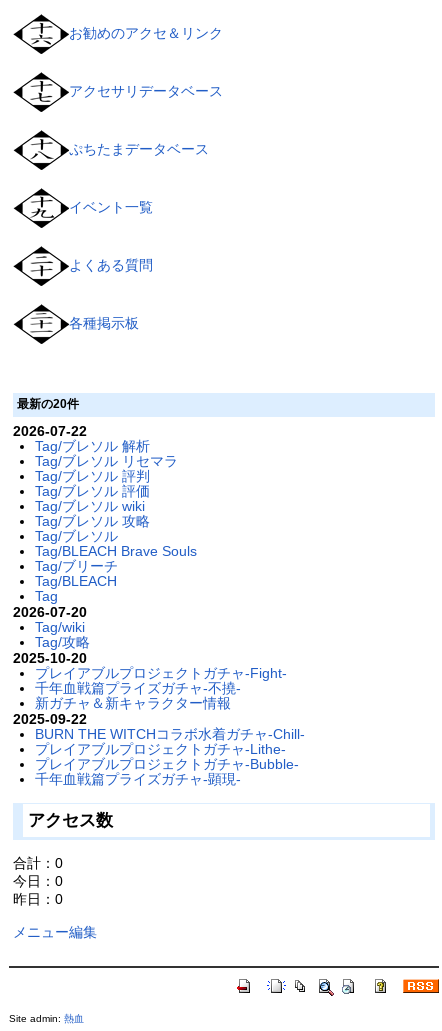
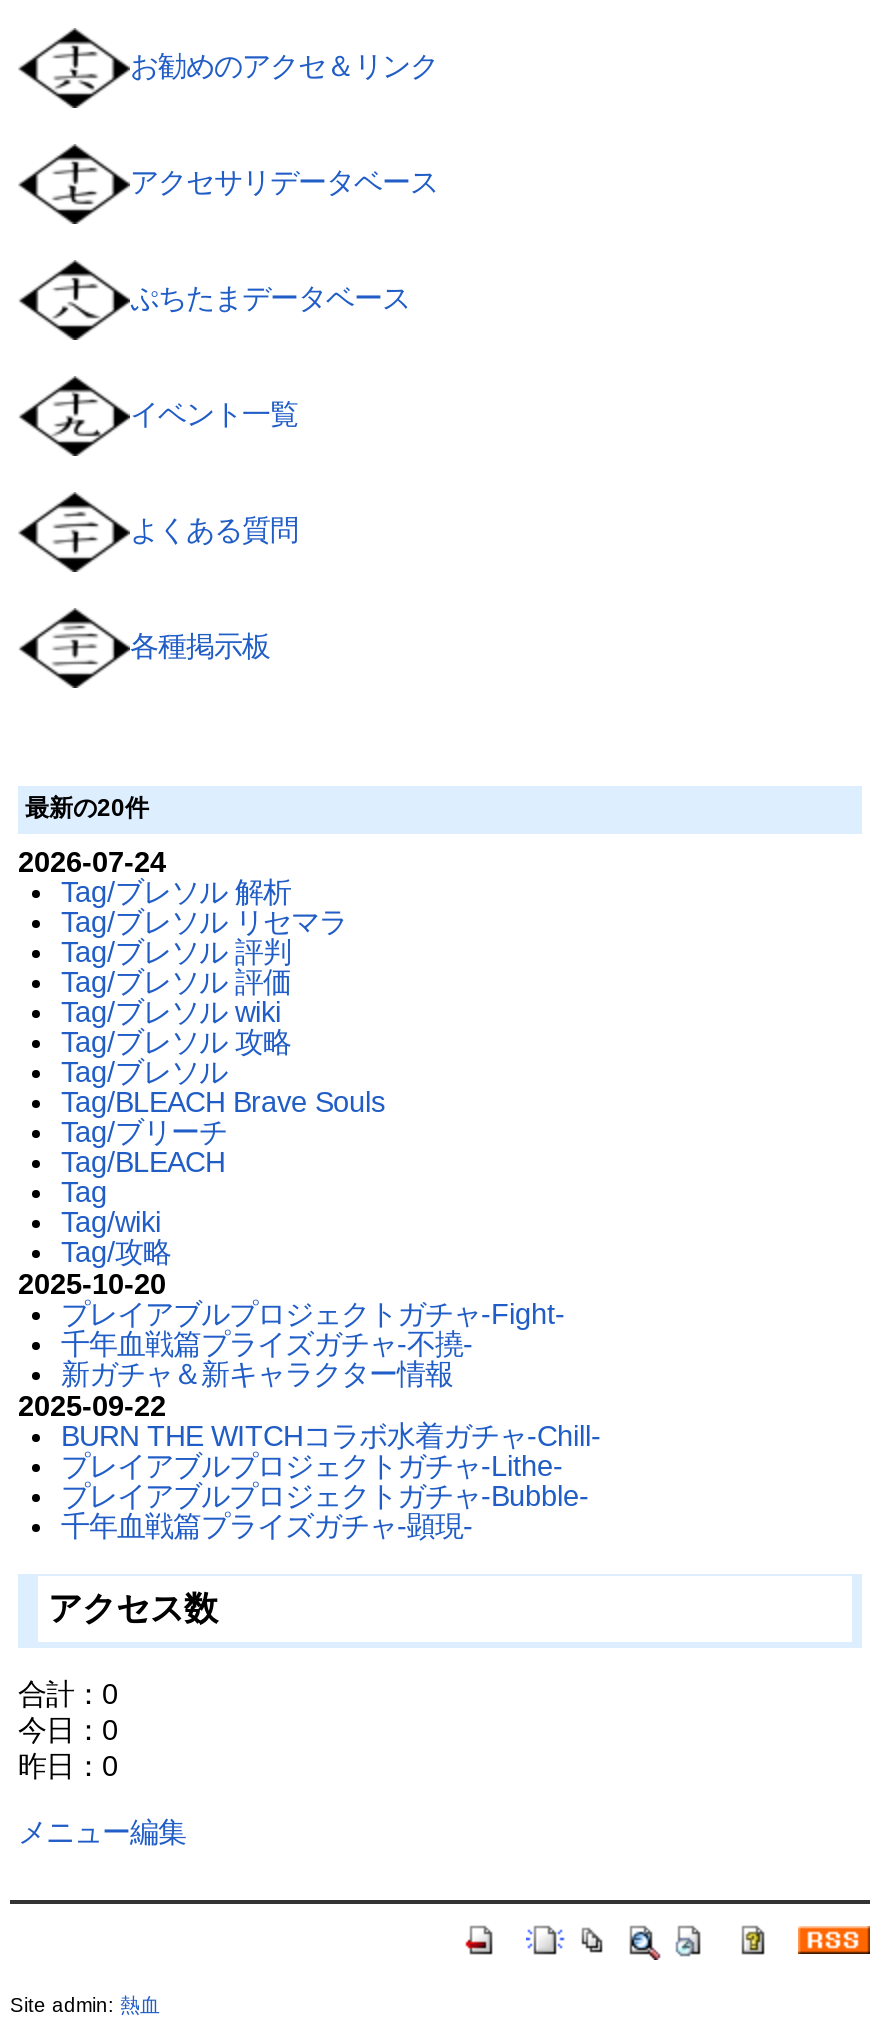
- 2026-07-22
+ 2026-07-24

- 2026-07-20
